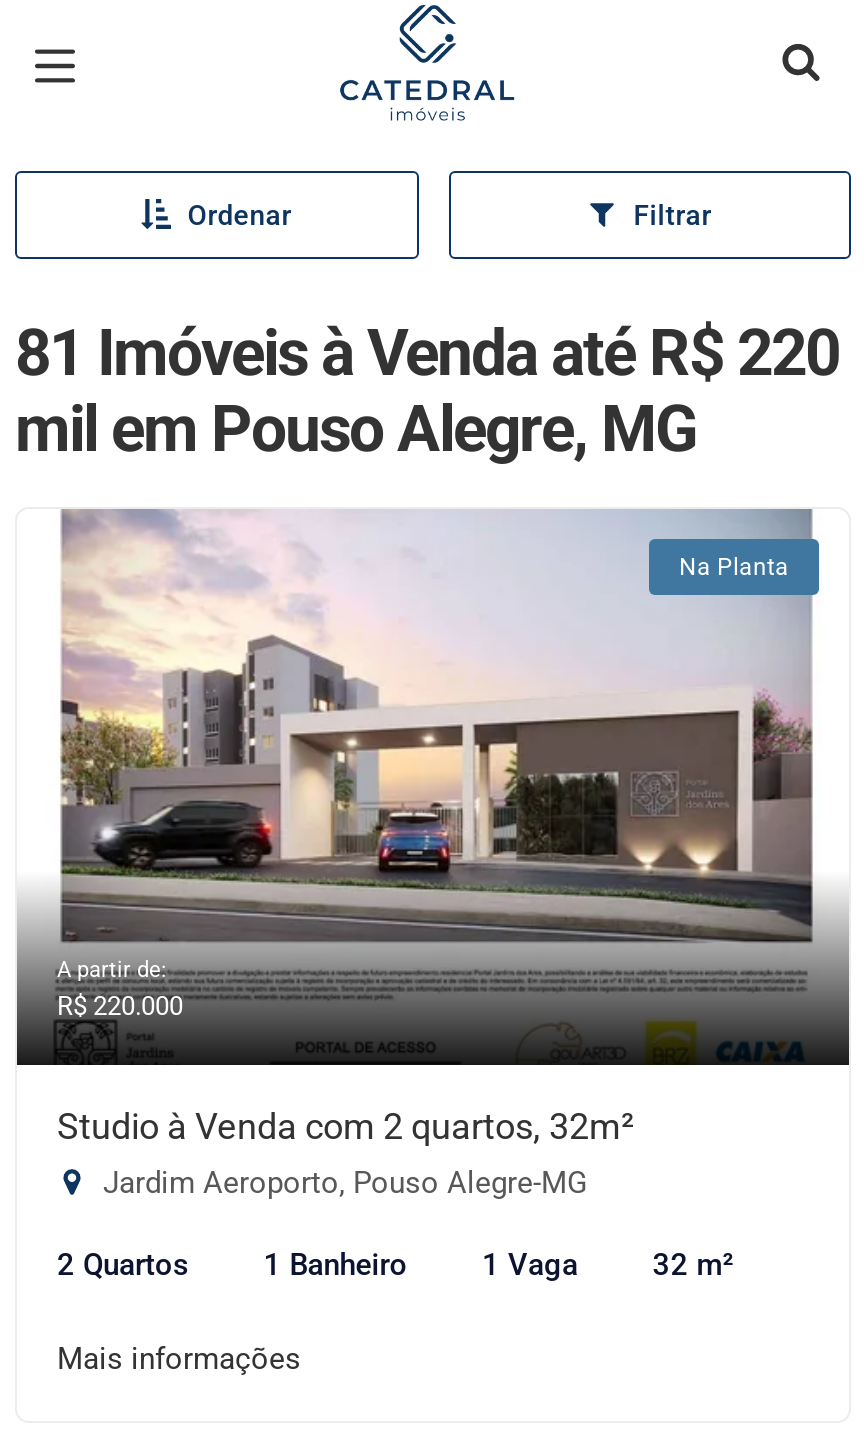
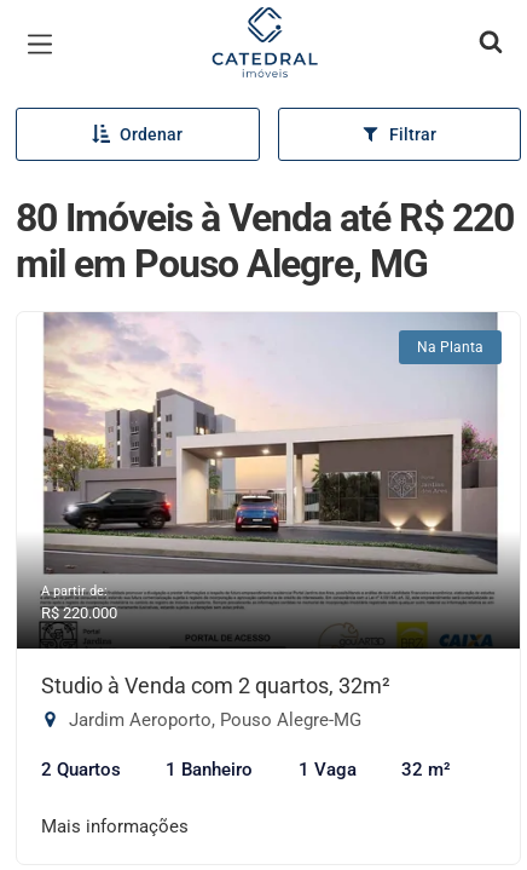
- 81 Imóveis à Venda até R$ 220
+ 80 Imóveis à Venda até R$ 220
